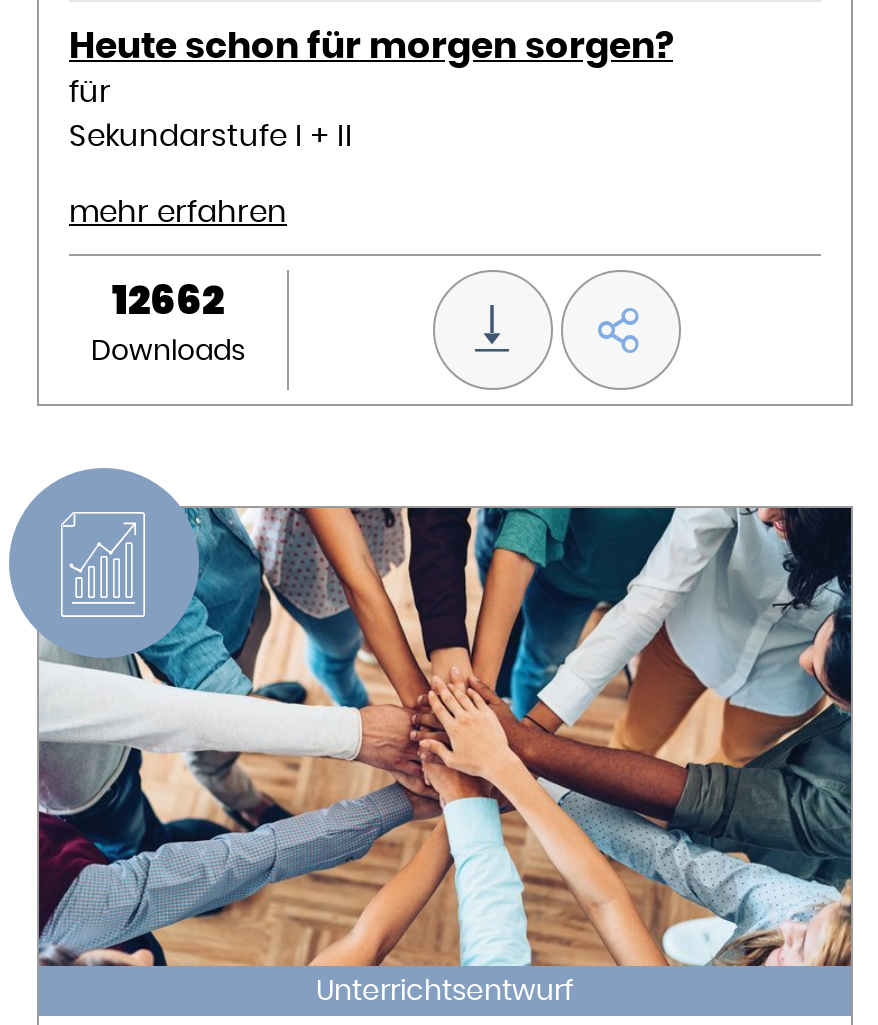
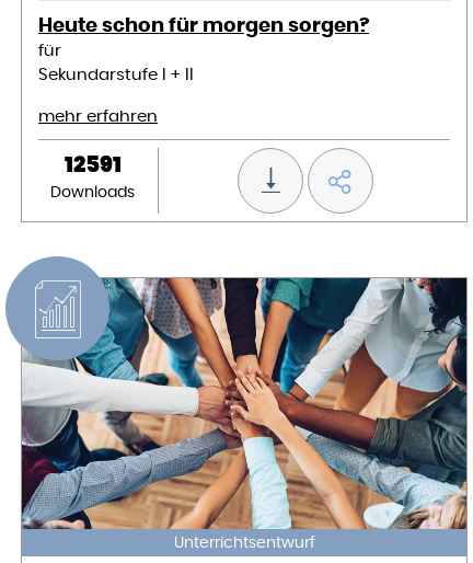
- 12662
+ 12591
